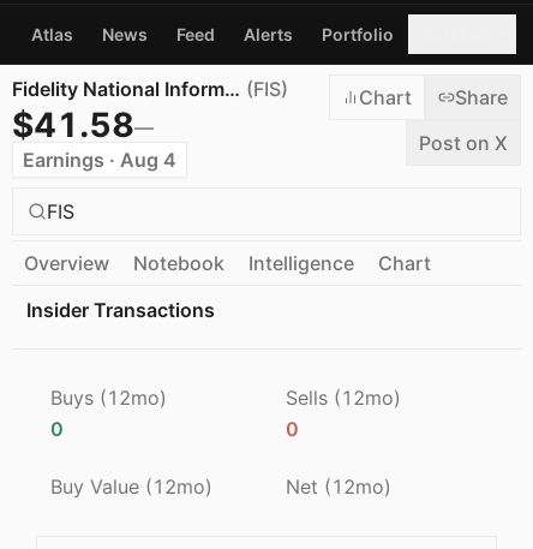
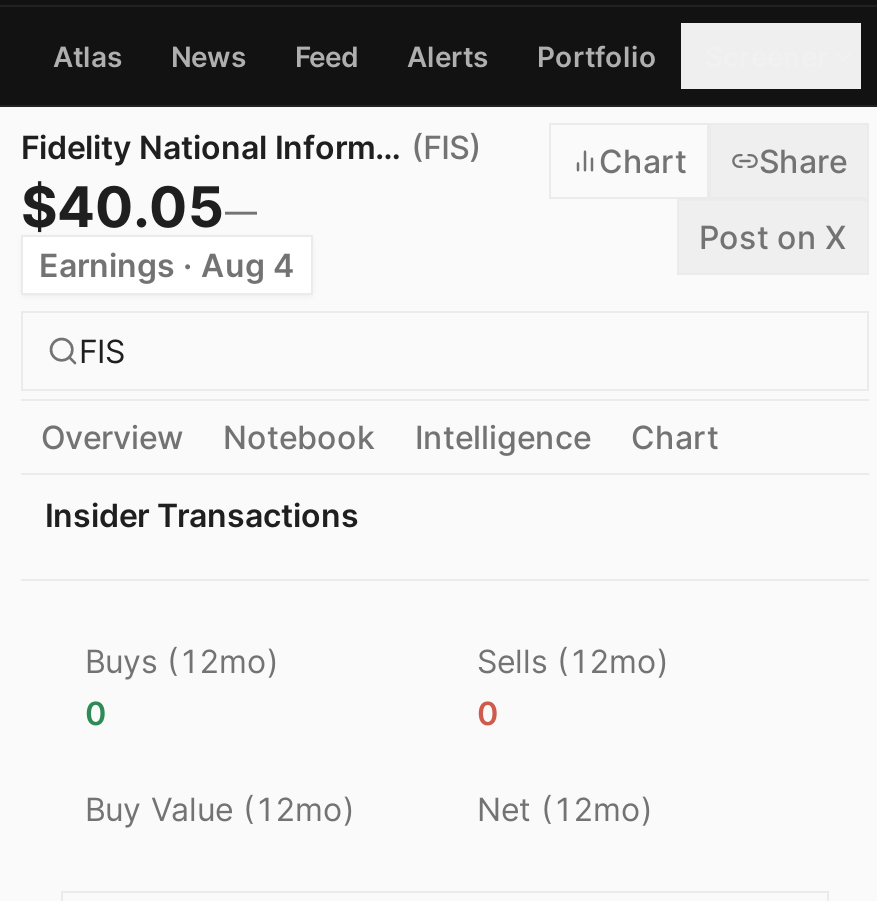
- $41.58—
+ $40.05—
